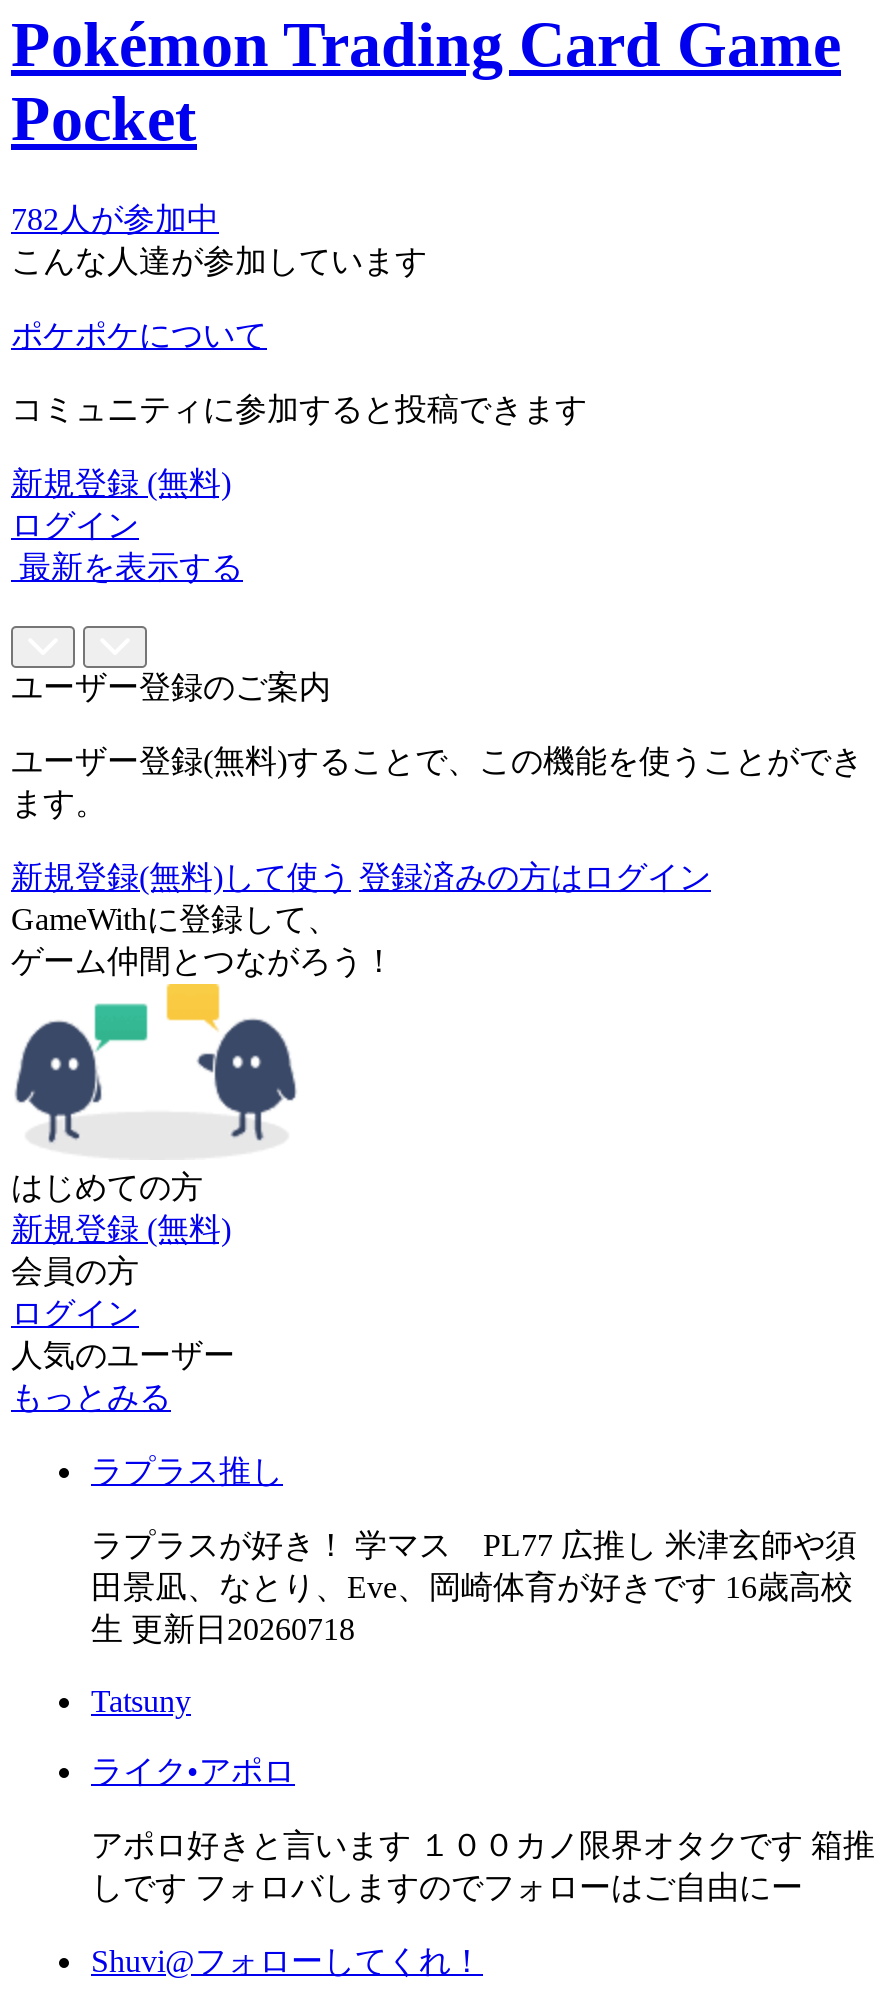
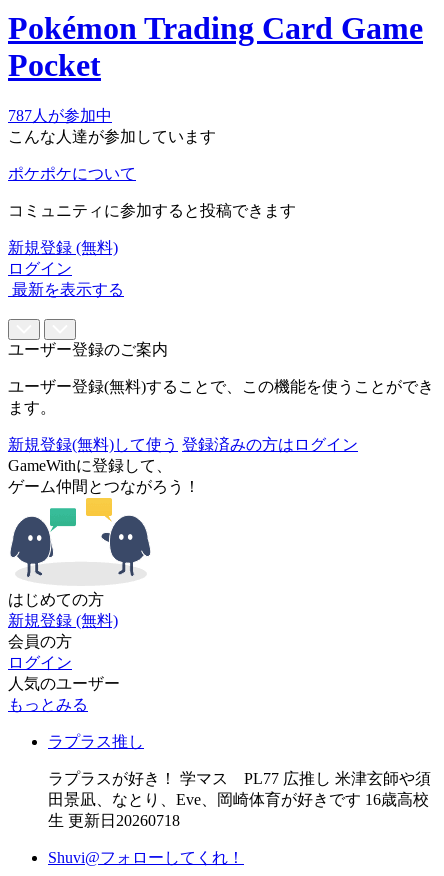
- 782人が参加中
+ 787人が参加中

- Tatsuny
- ライク•アポロ
- アポロ好きと言います １００カノ限界オタクです 箱推
- しです フォロバしますのでフォローはご自由にー
